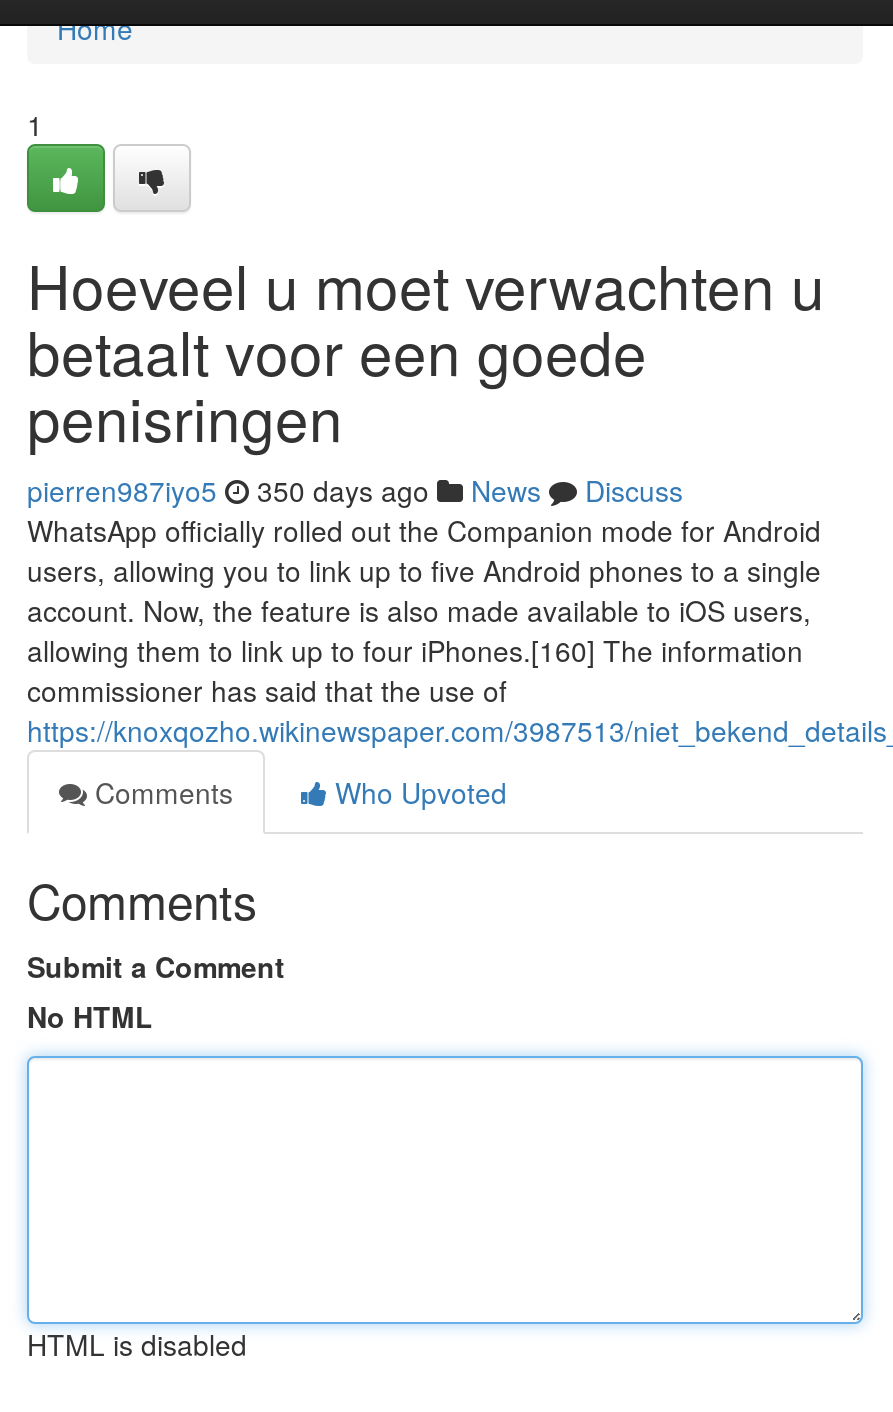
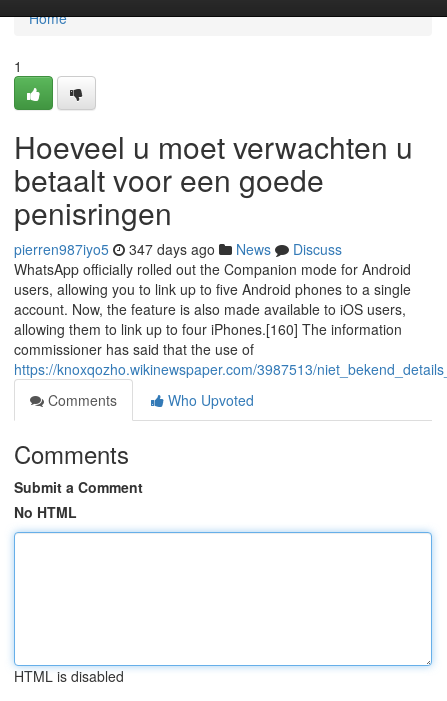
- pierren987iyo5 350 days ago News Discuss
+ pierren987iyo5 347 days ago News Discuss
